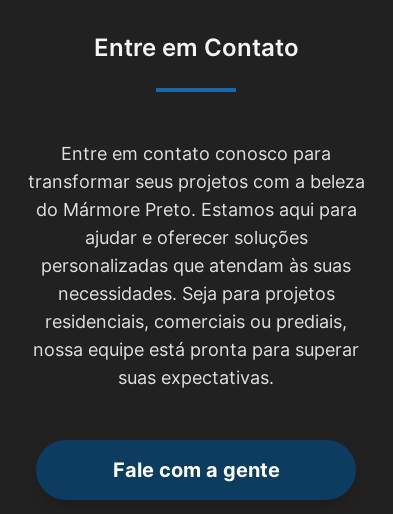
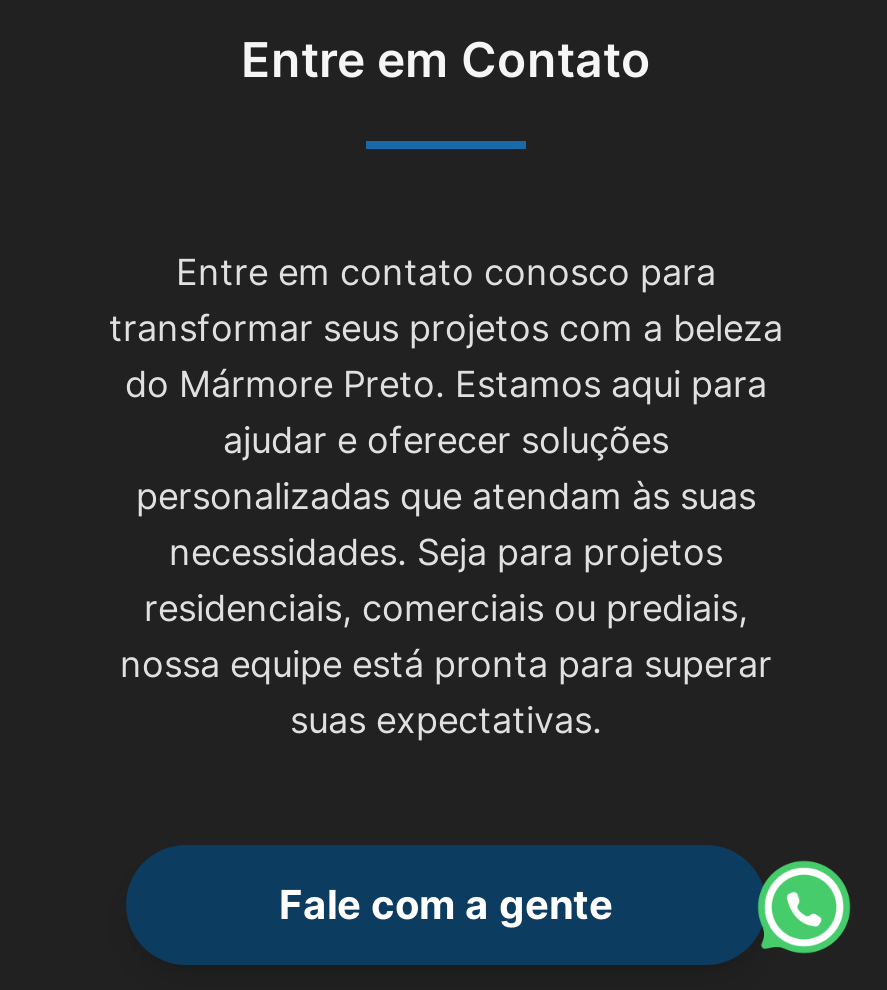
+ [image]
